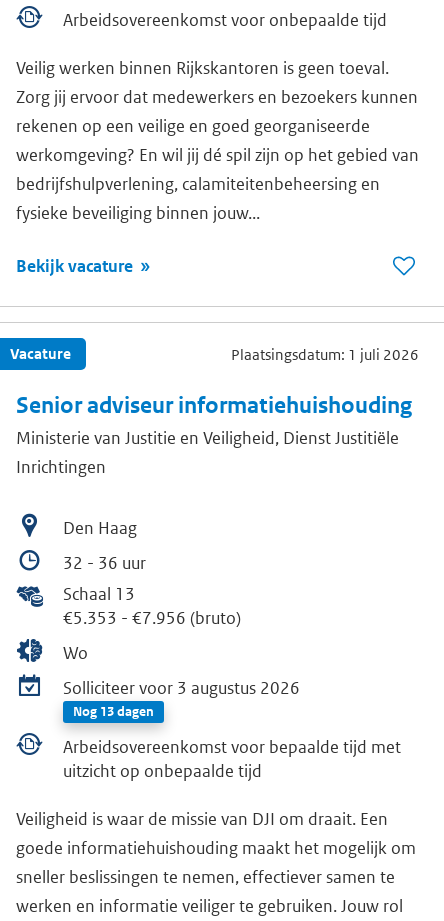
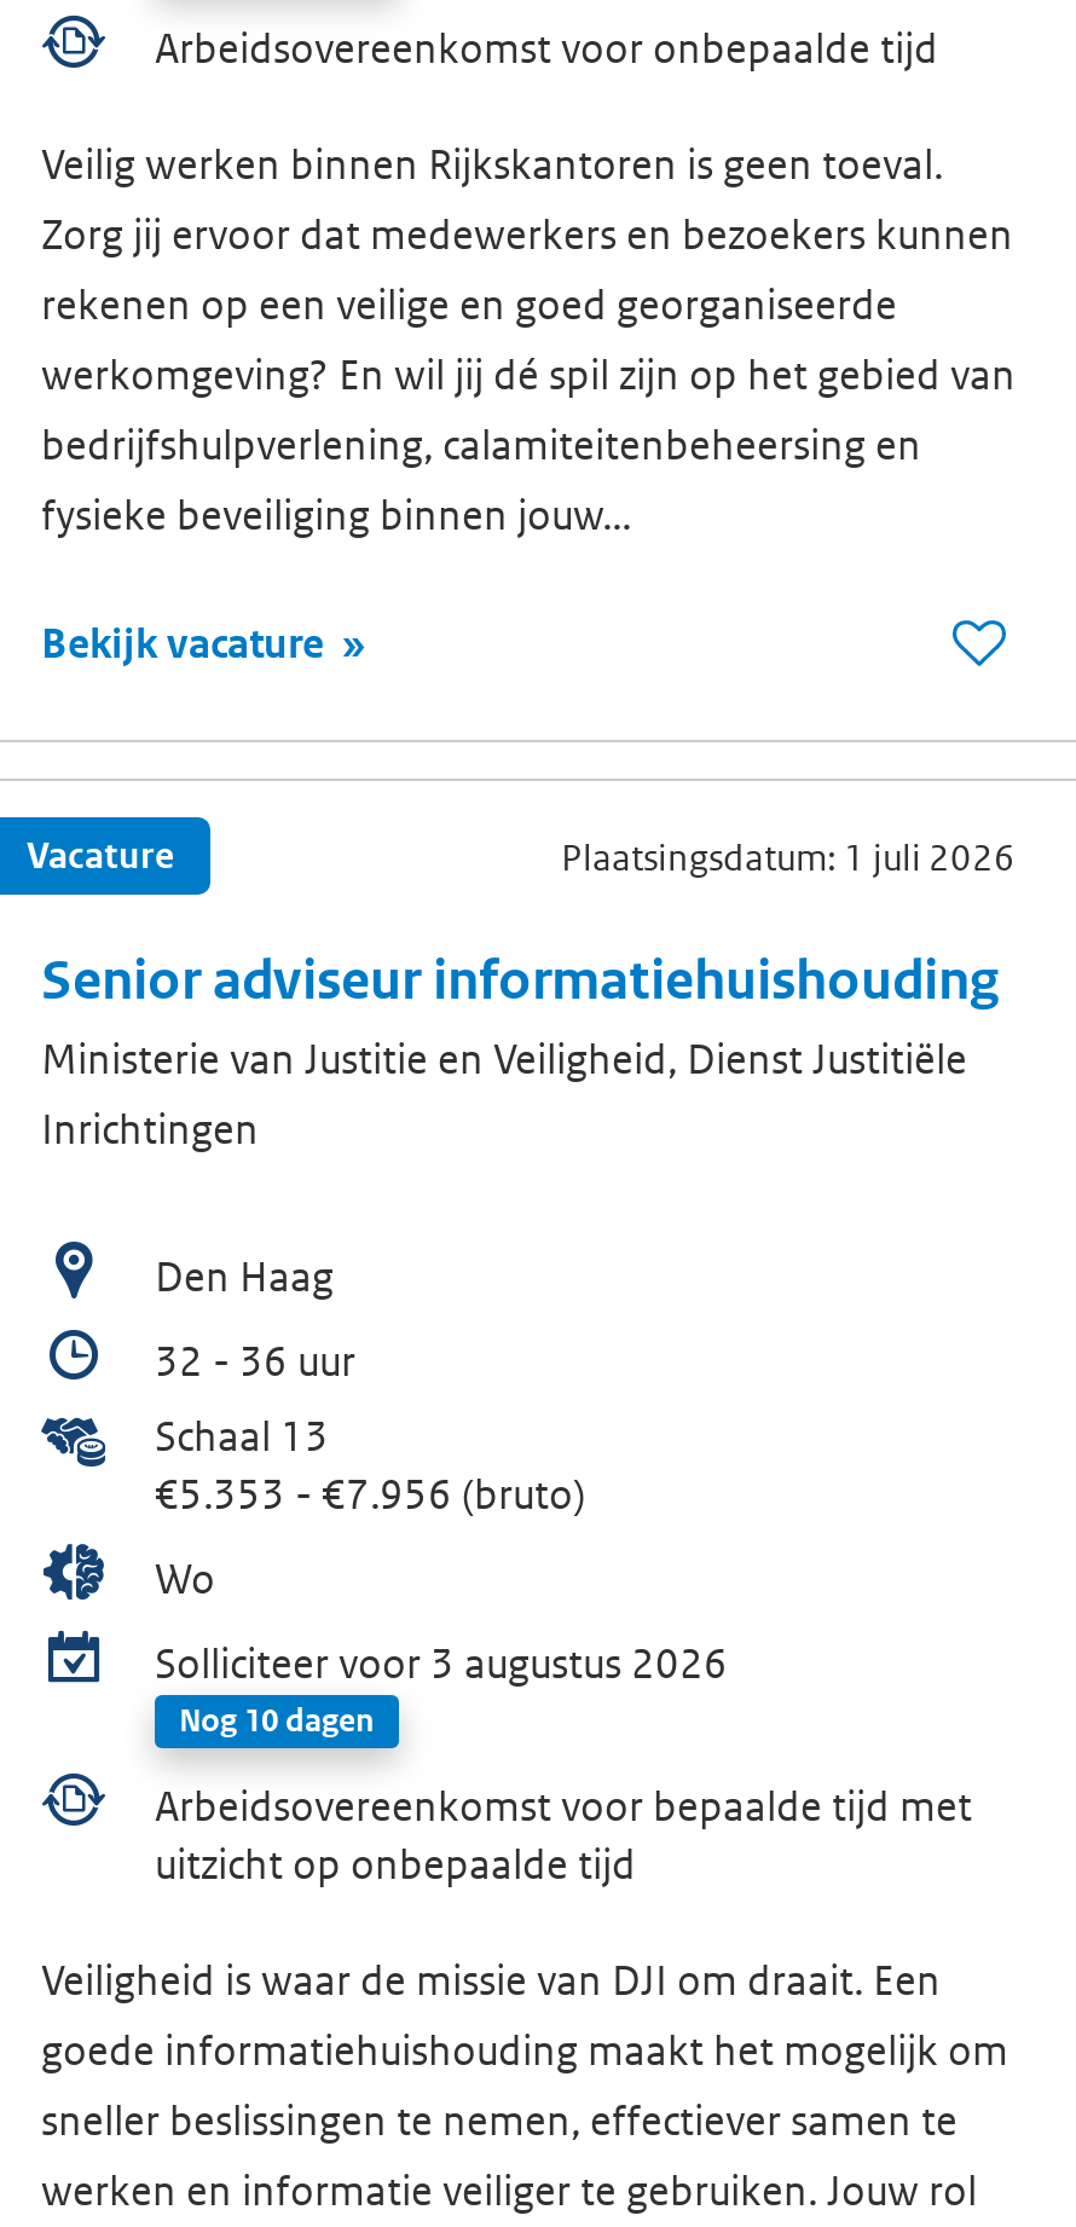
- Nog 13 dagen
+ Nog 10 dagen
